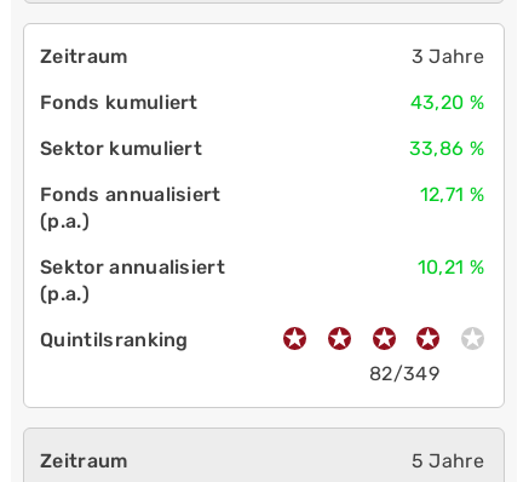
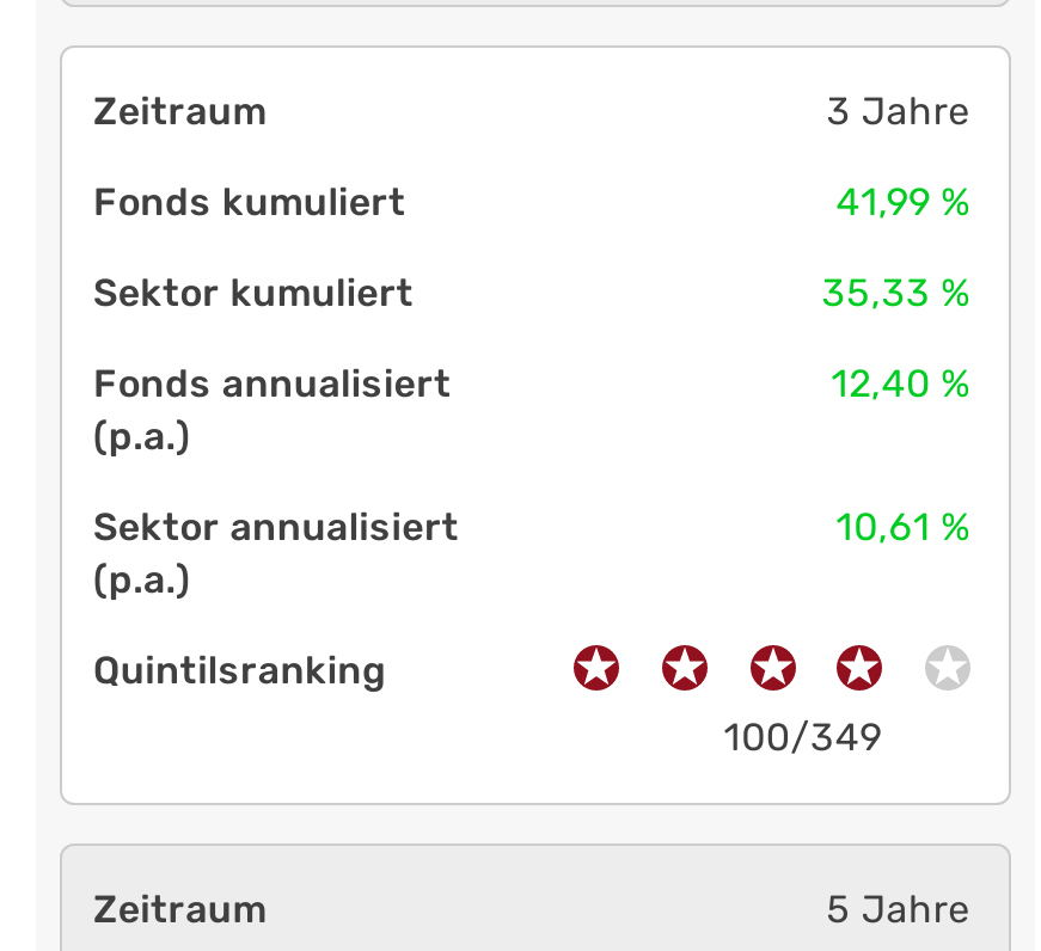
- 43,20 %
+ 41,99 %

- 33,86 %
+ 35,33 %

- 12,71 %
+ 12,40 %

- 10,21 %
+ 10,61 %

- 82/349
+ 100/349
